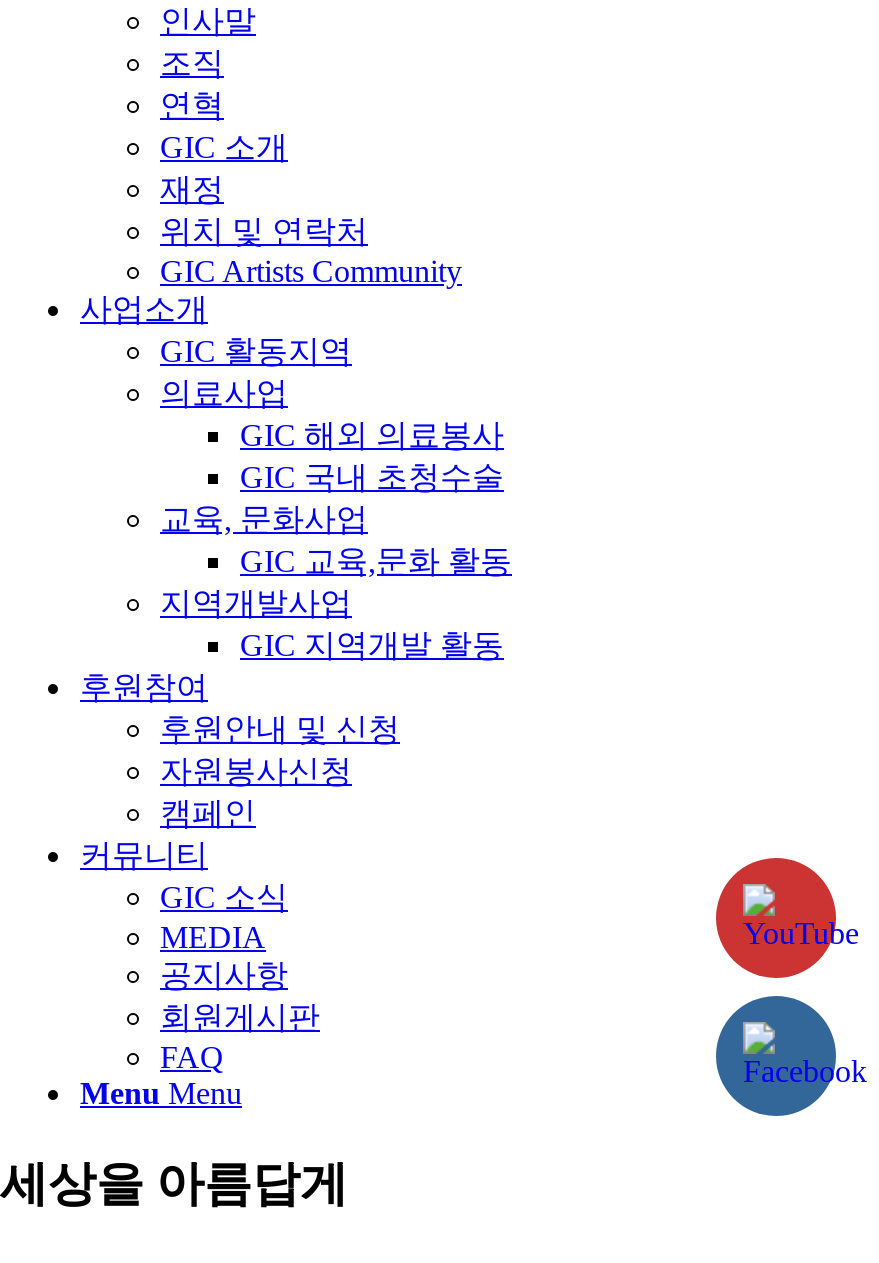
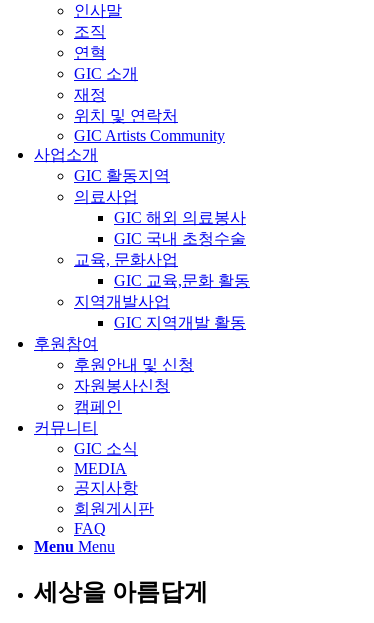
- [image]

- [image]
